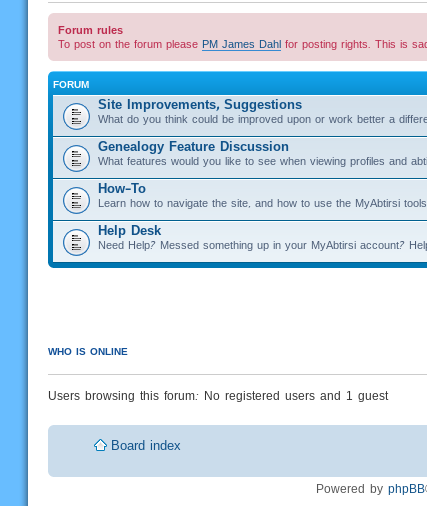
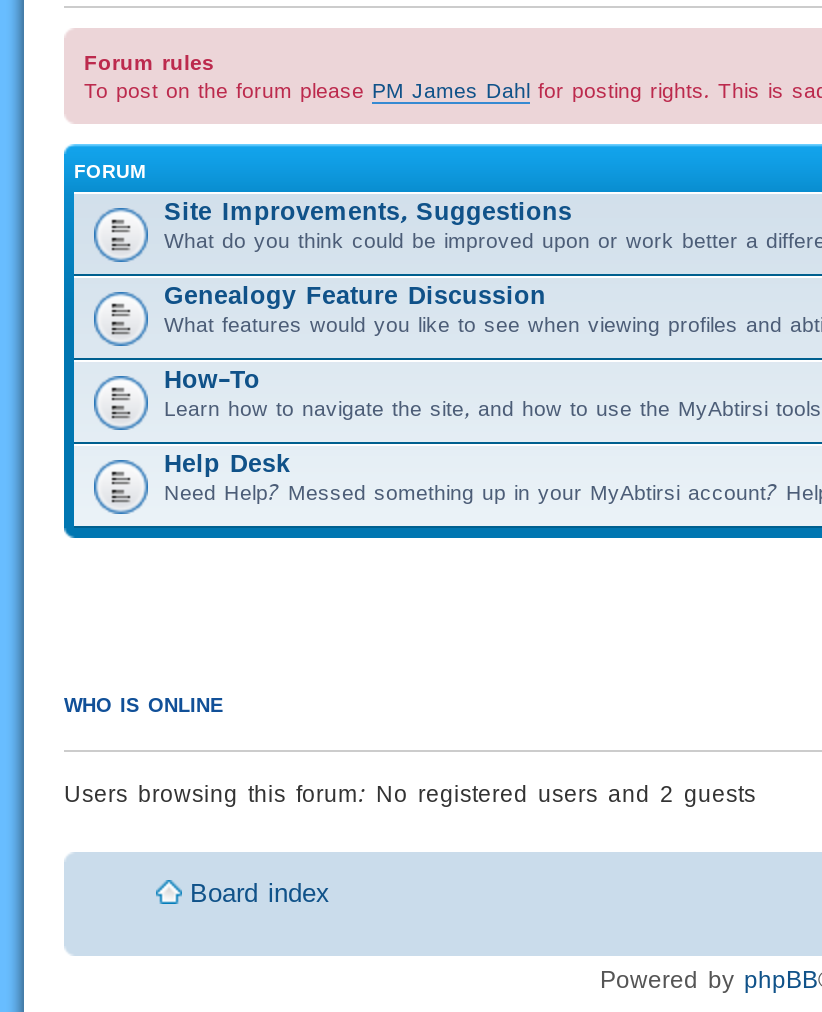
- Users browsing this forum: No registered users and 1 guest
+ Users browsing this forum: No registered users and 2 guests
